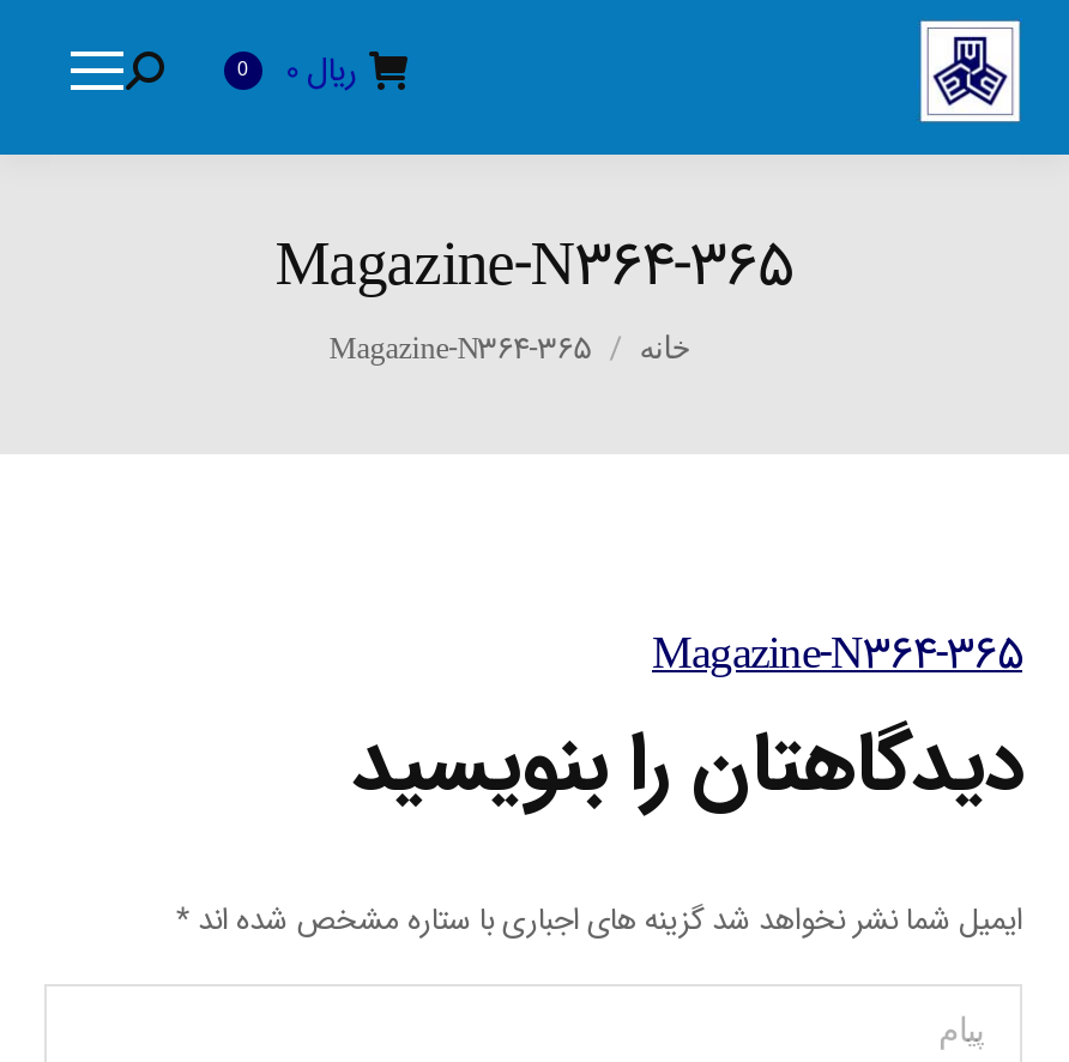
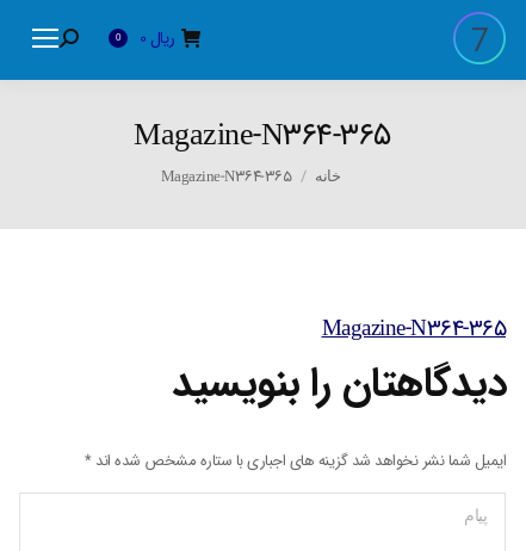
- [image]
+ [image]
